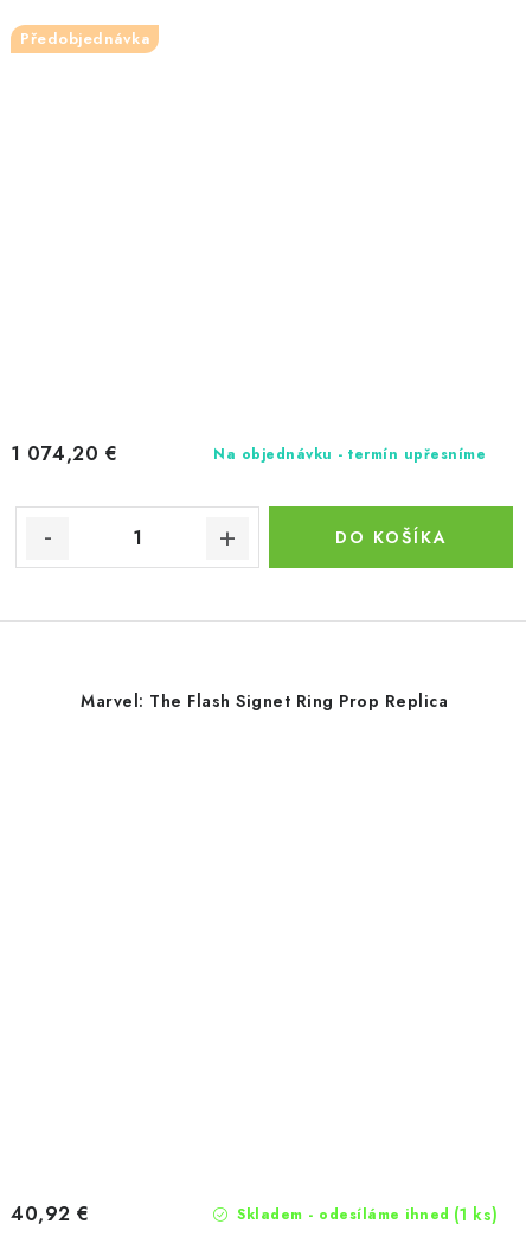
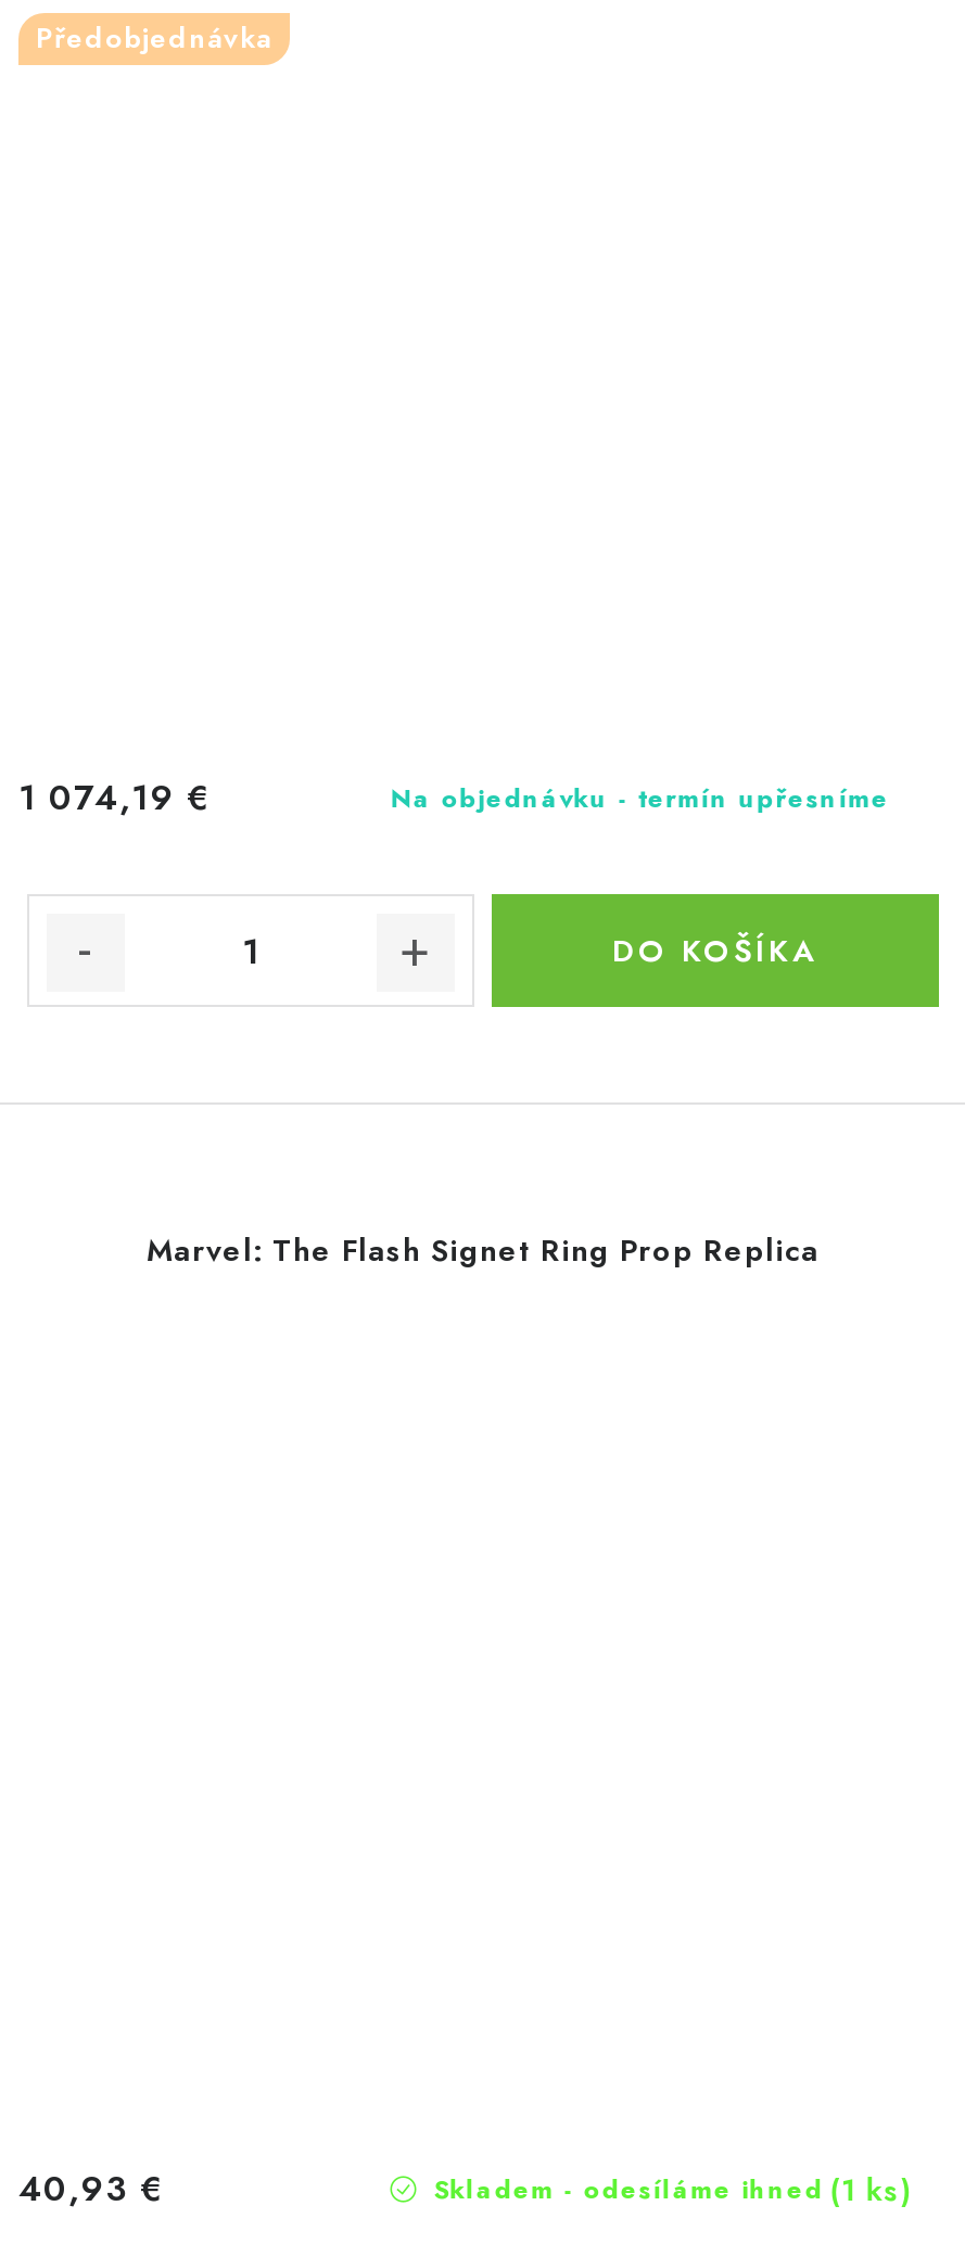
- 1 074,20 €
+ 1 074,19 €

- 40,92 €
+ 40,93 €
